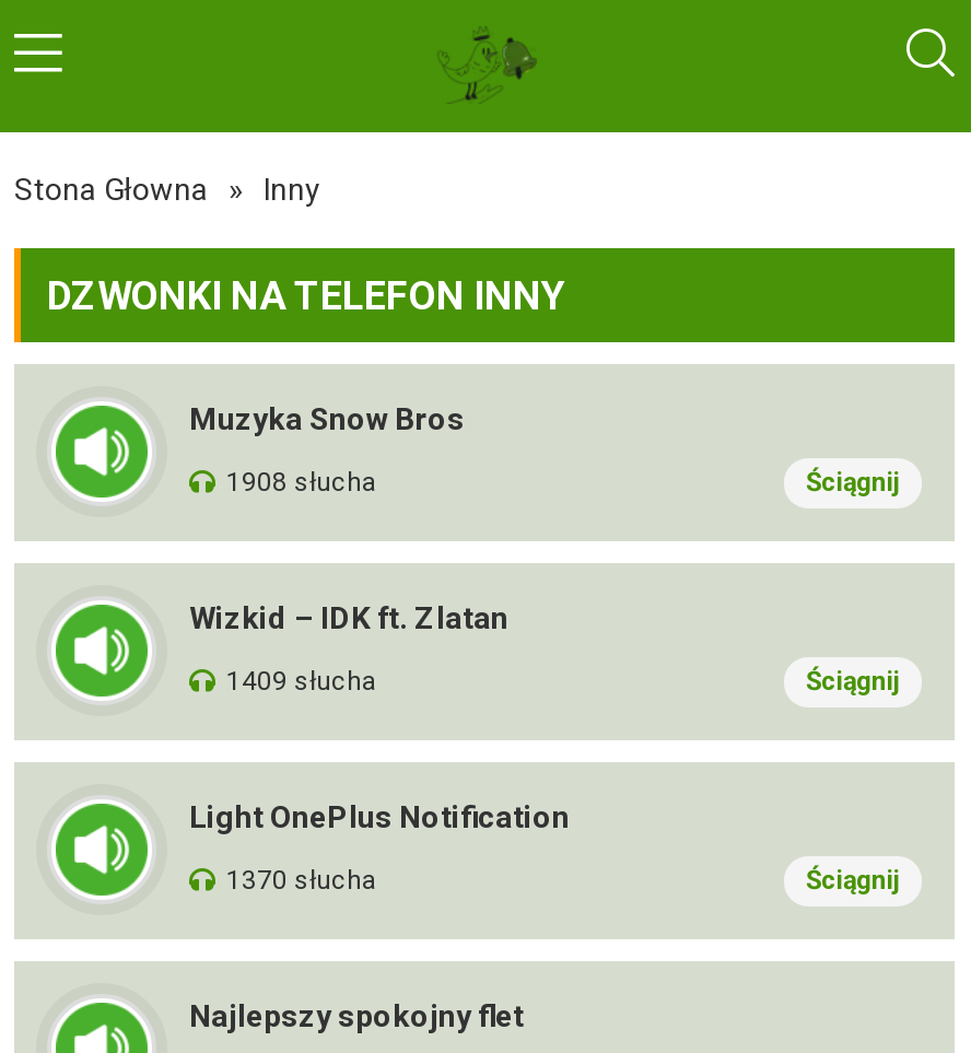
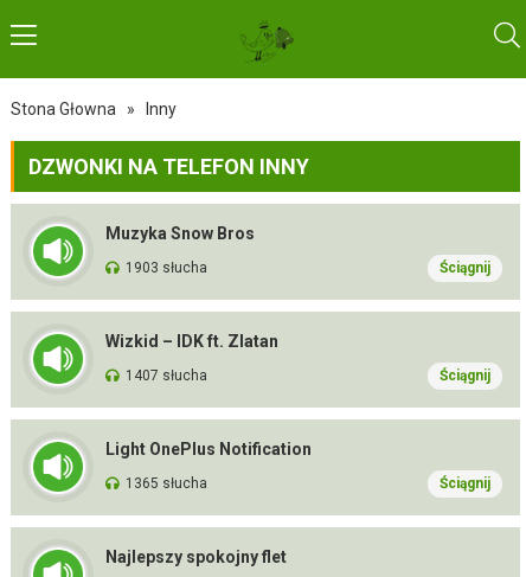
- 1908 słucha
+ 1903 słucha

- 1409 słucha
+ 1407 słucha

- 1370 słucha
+ 1365 słucha
